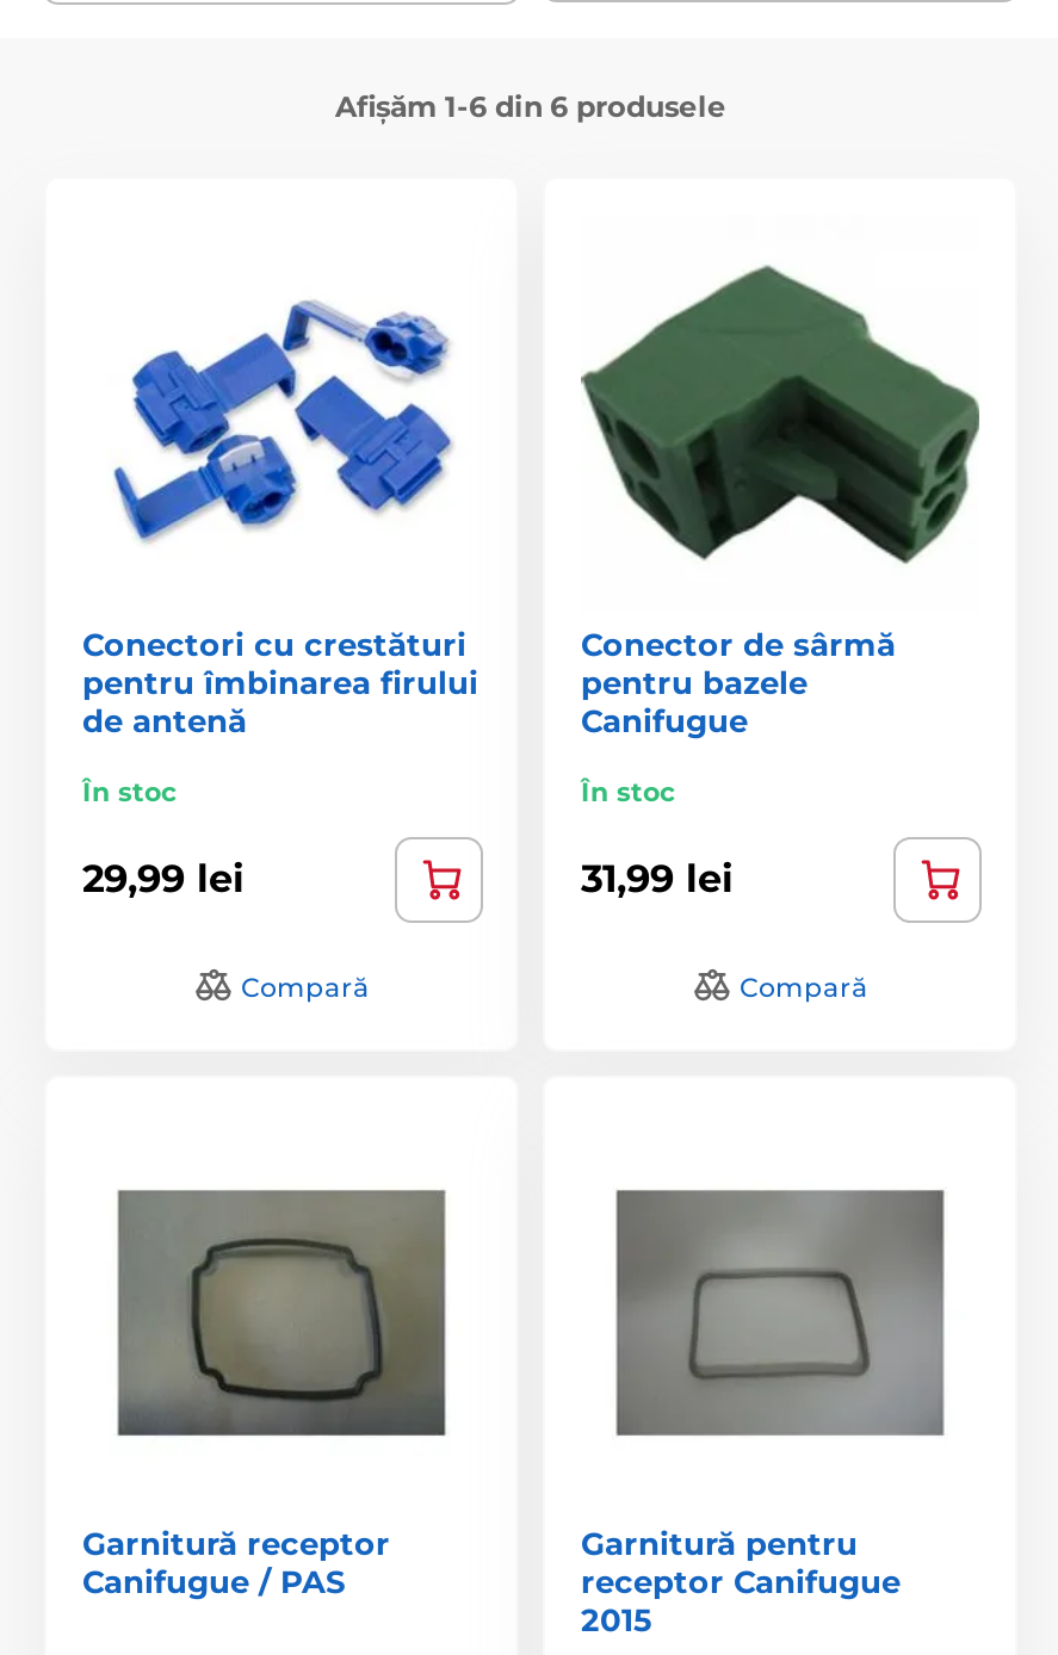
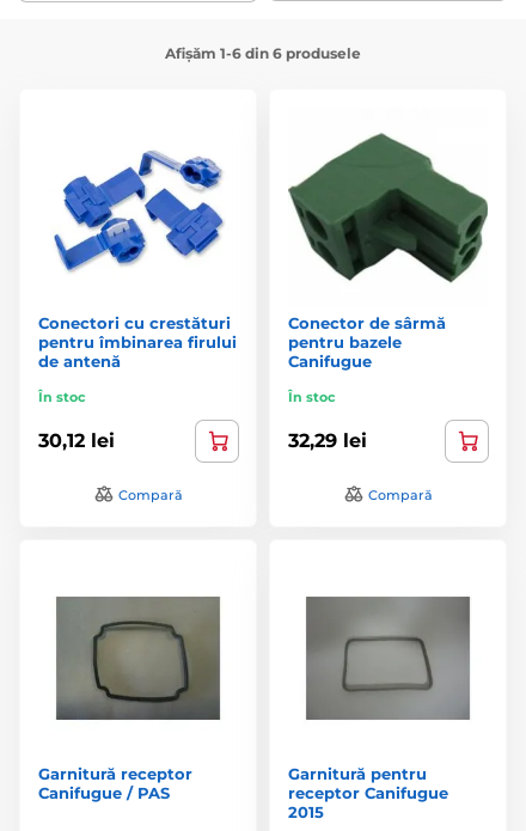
- 29,99 lei
+ 30,12 lei

- 31,99 lei
+ 32,29 lei
